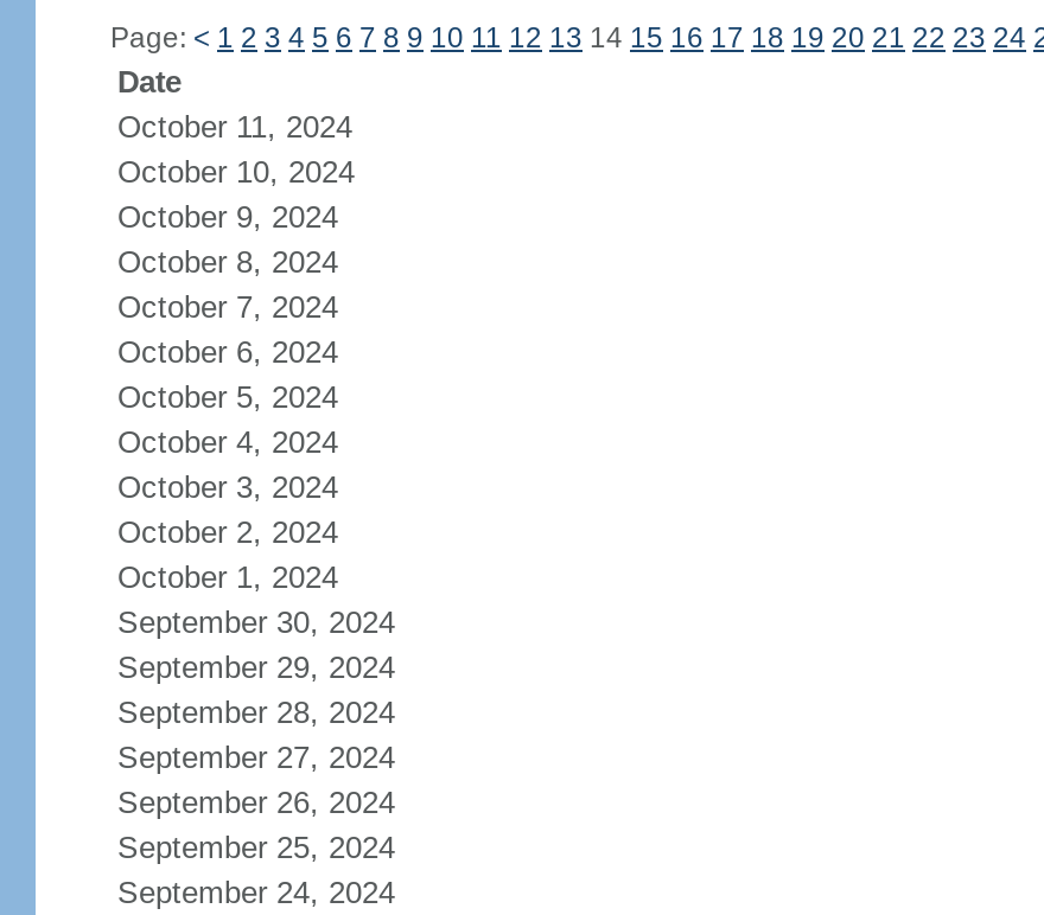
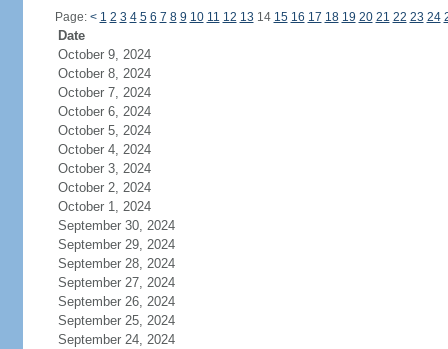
- October 11, 2024
- October 10, 2024
